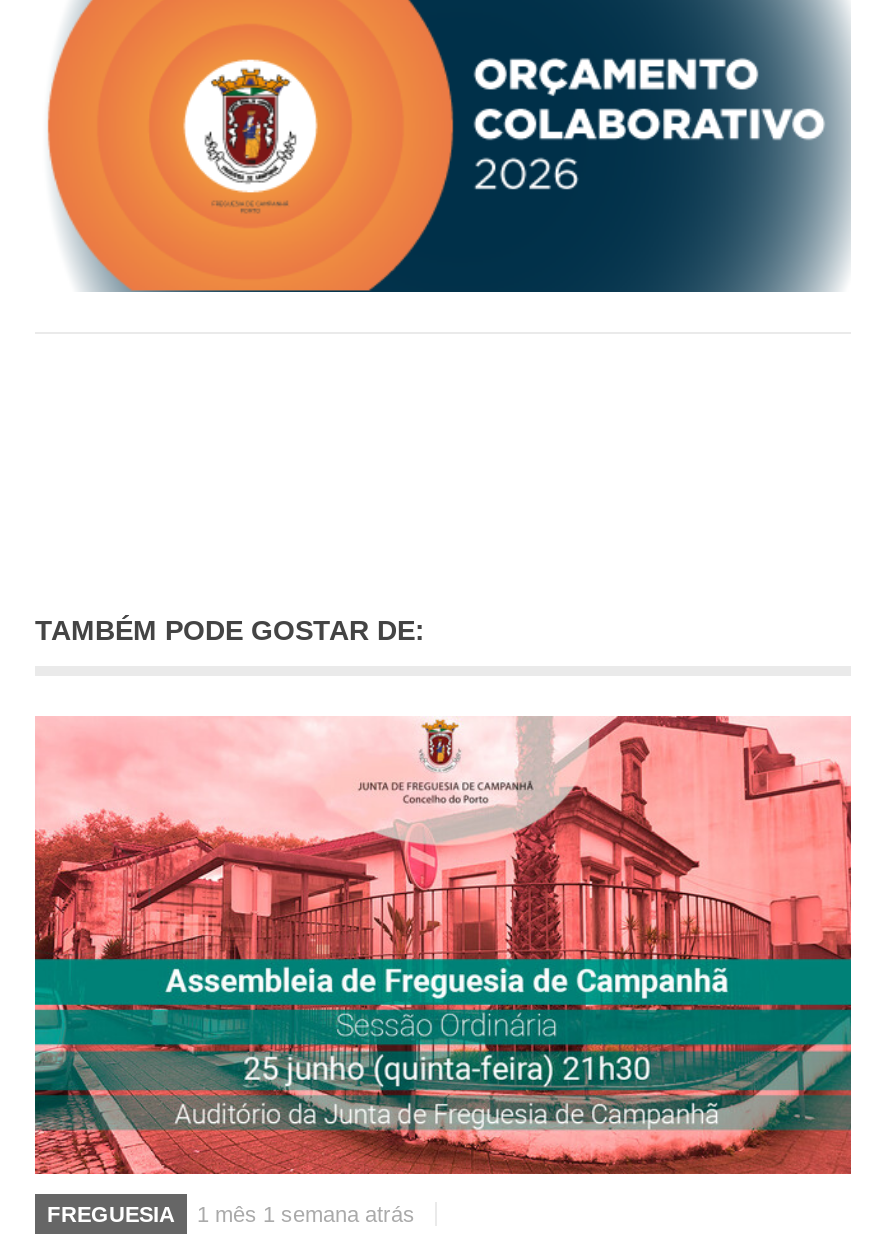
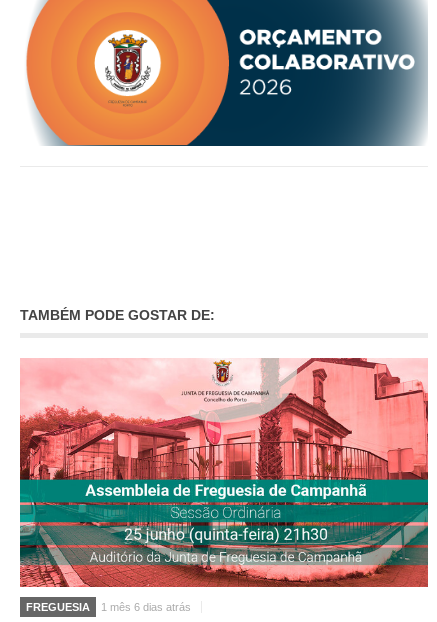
- 1 mês 1 semana atrás
+ 1 mês 6 dias atrás
